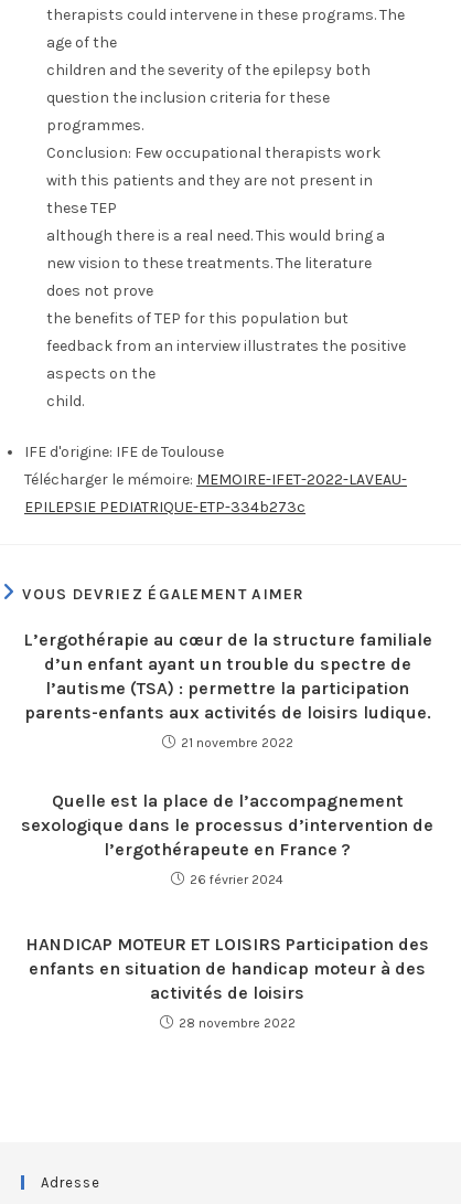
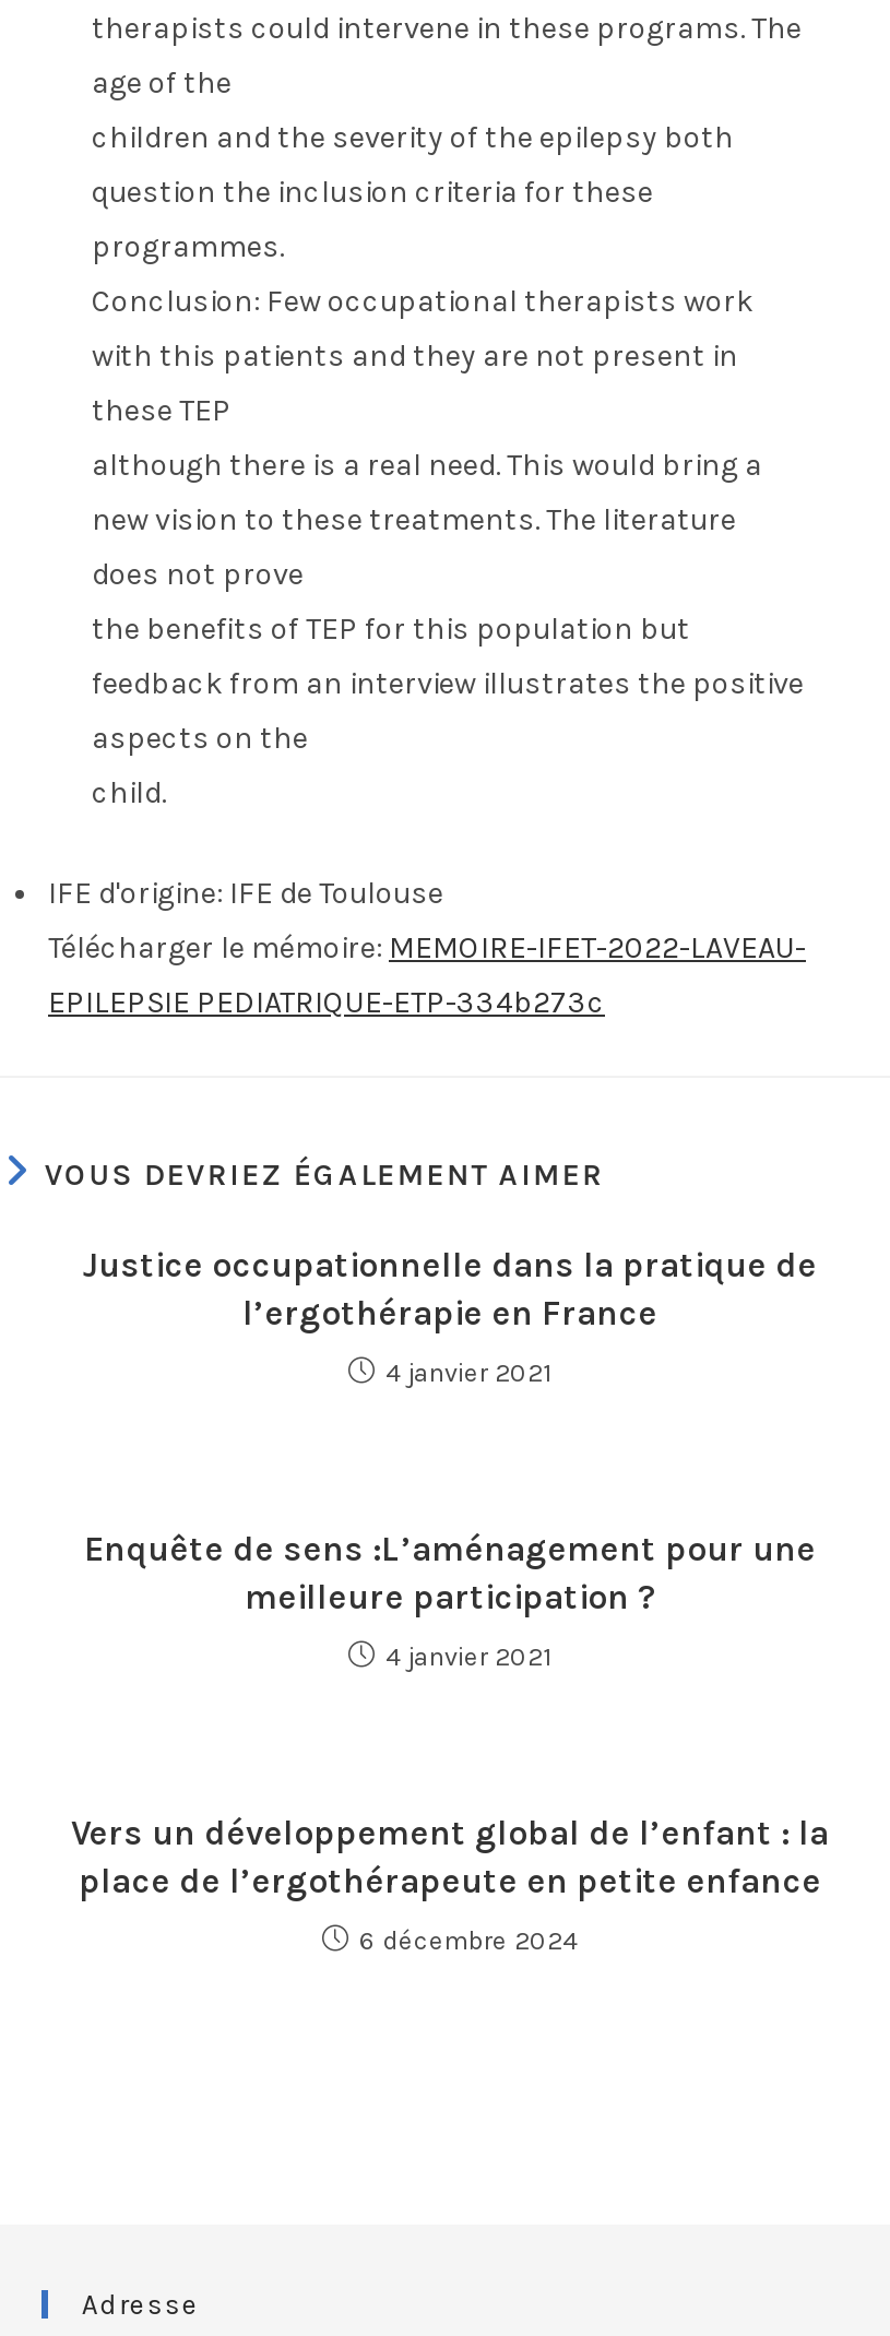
- L’ergothérapie au cœur de la structure familiale
- d’un enfant ayant un trouble du spectre de
- l’autisme (TSA) : permettre la participation
- parents-enfants aux activités de loisirs ludique.
+ Justice occupationnelle dans la pratique de
+ l’ergothérapie en France

- 21 novembre 2022
+ 4 janvier 2021

- Quelle est la place de l’accompagnement
- sexologique dans le processus d’intervention de
- l’ergothérapeute en France ?
+ Enquête de sens :L’aménagement pour une
+ meilleure participation ?

- 26 février 2024
+ 4 janvier 2021

- HANDICAP MOTEUR ET LOISIRS Participation des
- enfants en situation de handicap moteur à des
- activités de loisirs
+ Vers un développement global de l’enfant : la
+ place de l’ergothérapeute en petite enfance

- 28 novembre 2022
+ 6 décembre 2024
